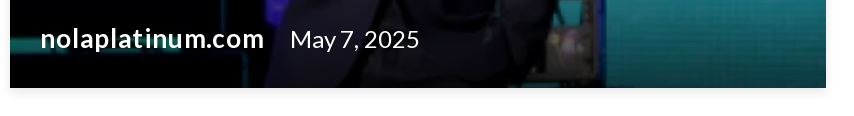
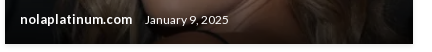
- nolaplatinum.com May 7, 2025
+ nolaplatinum.com January 9, 2025
